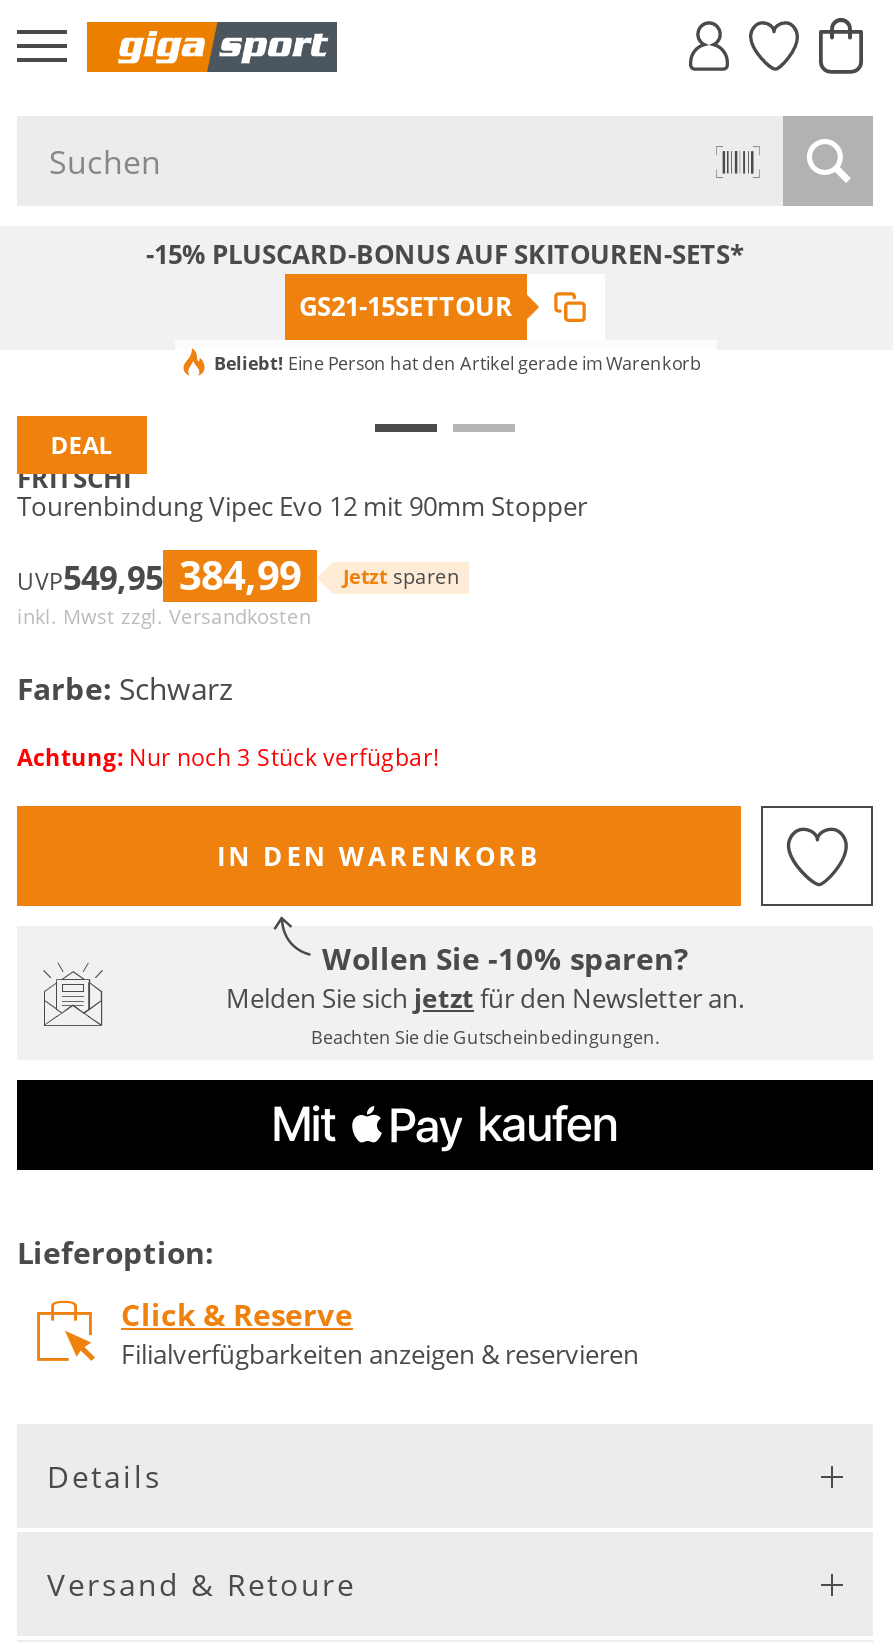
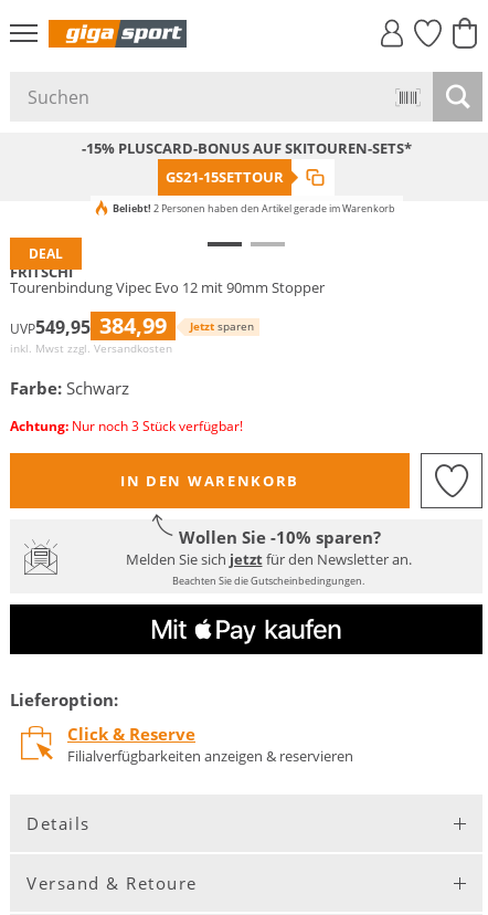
- Beliebt! Eine Person hat den Artikel gerade im Warenkorb
+ Beliebt! 2 Personen haben den Artikel gerade im Warenkorb
